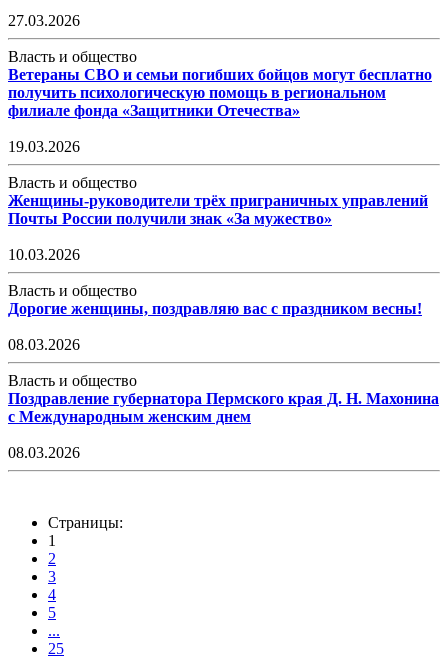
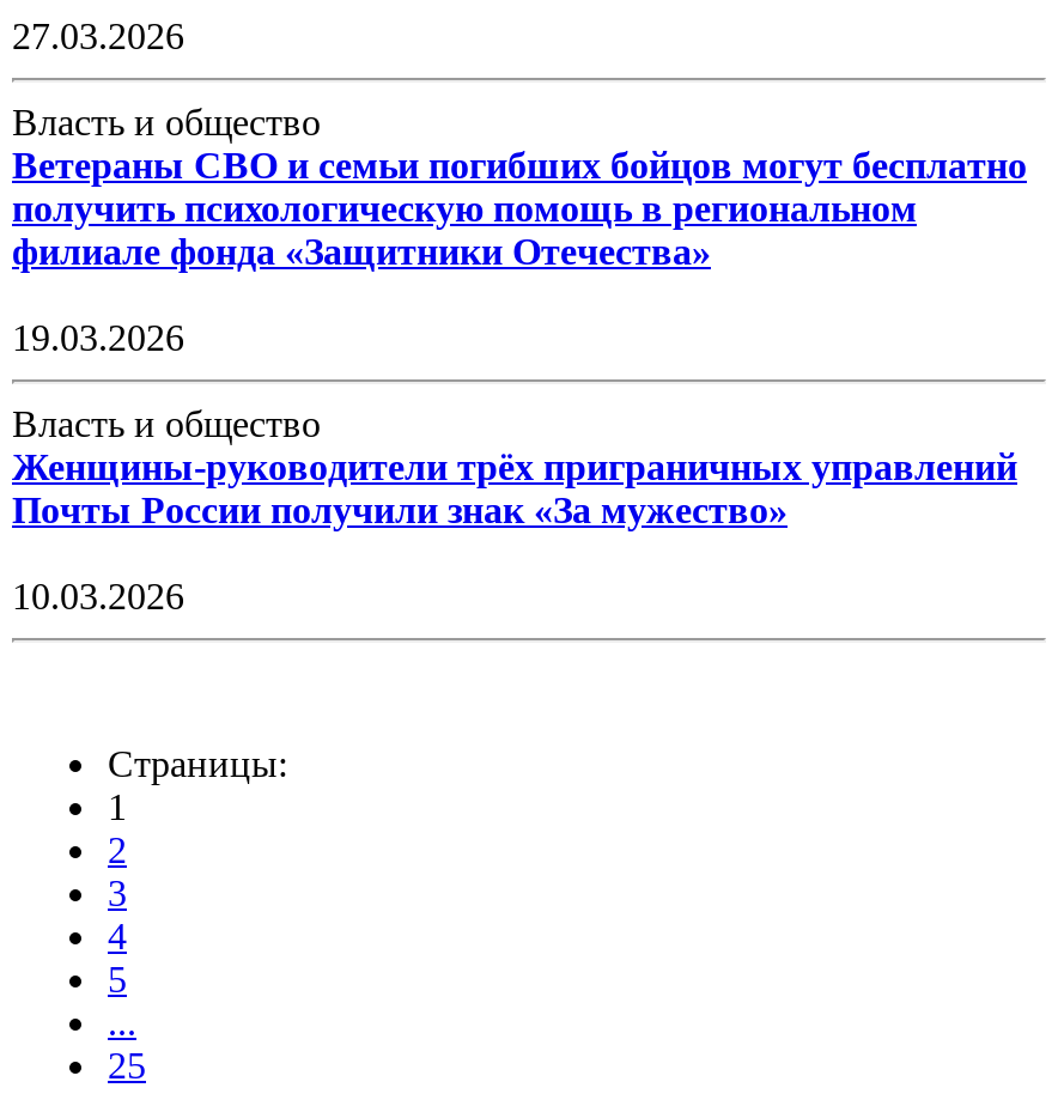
- Власть и общество
- Дорогие женщины, поздравляю вас с праздником весны!
- 08.03.2026
- Власть и общество
- Поздравление губернатора Пермского края Д. Н. Махонина
- с Международным женским днем
- 08.03.2026
